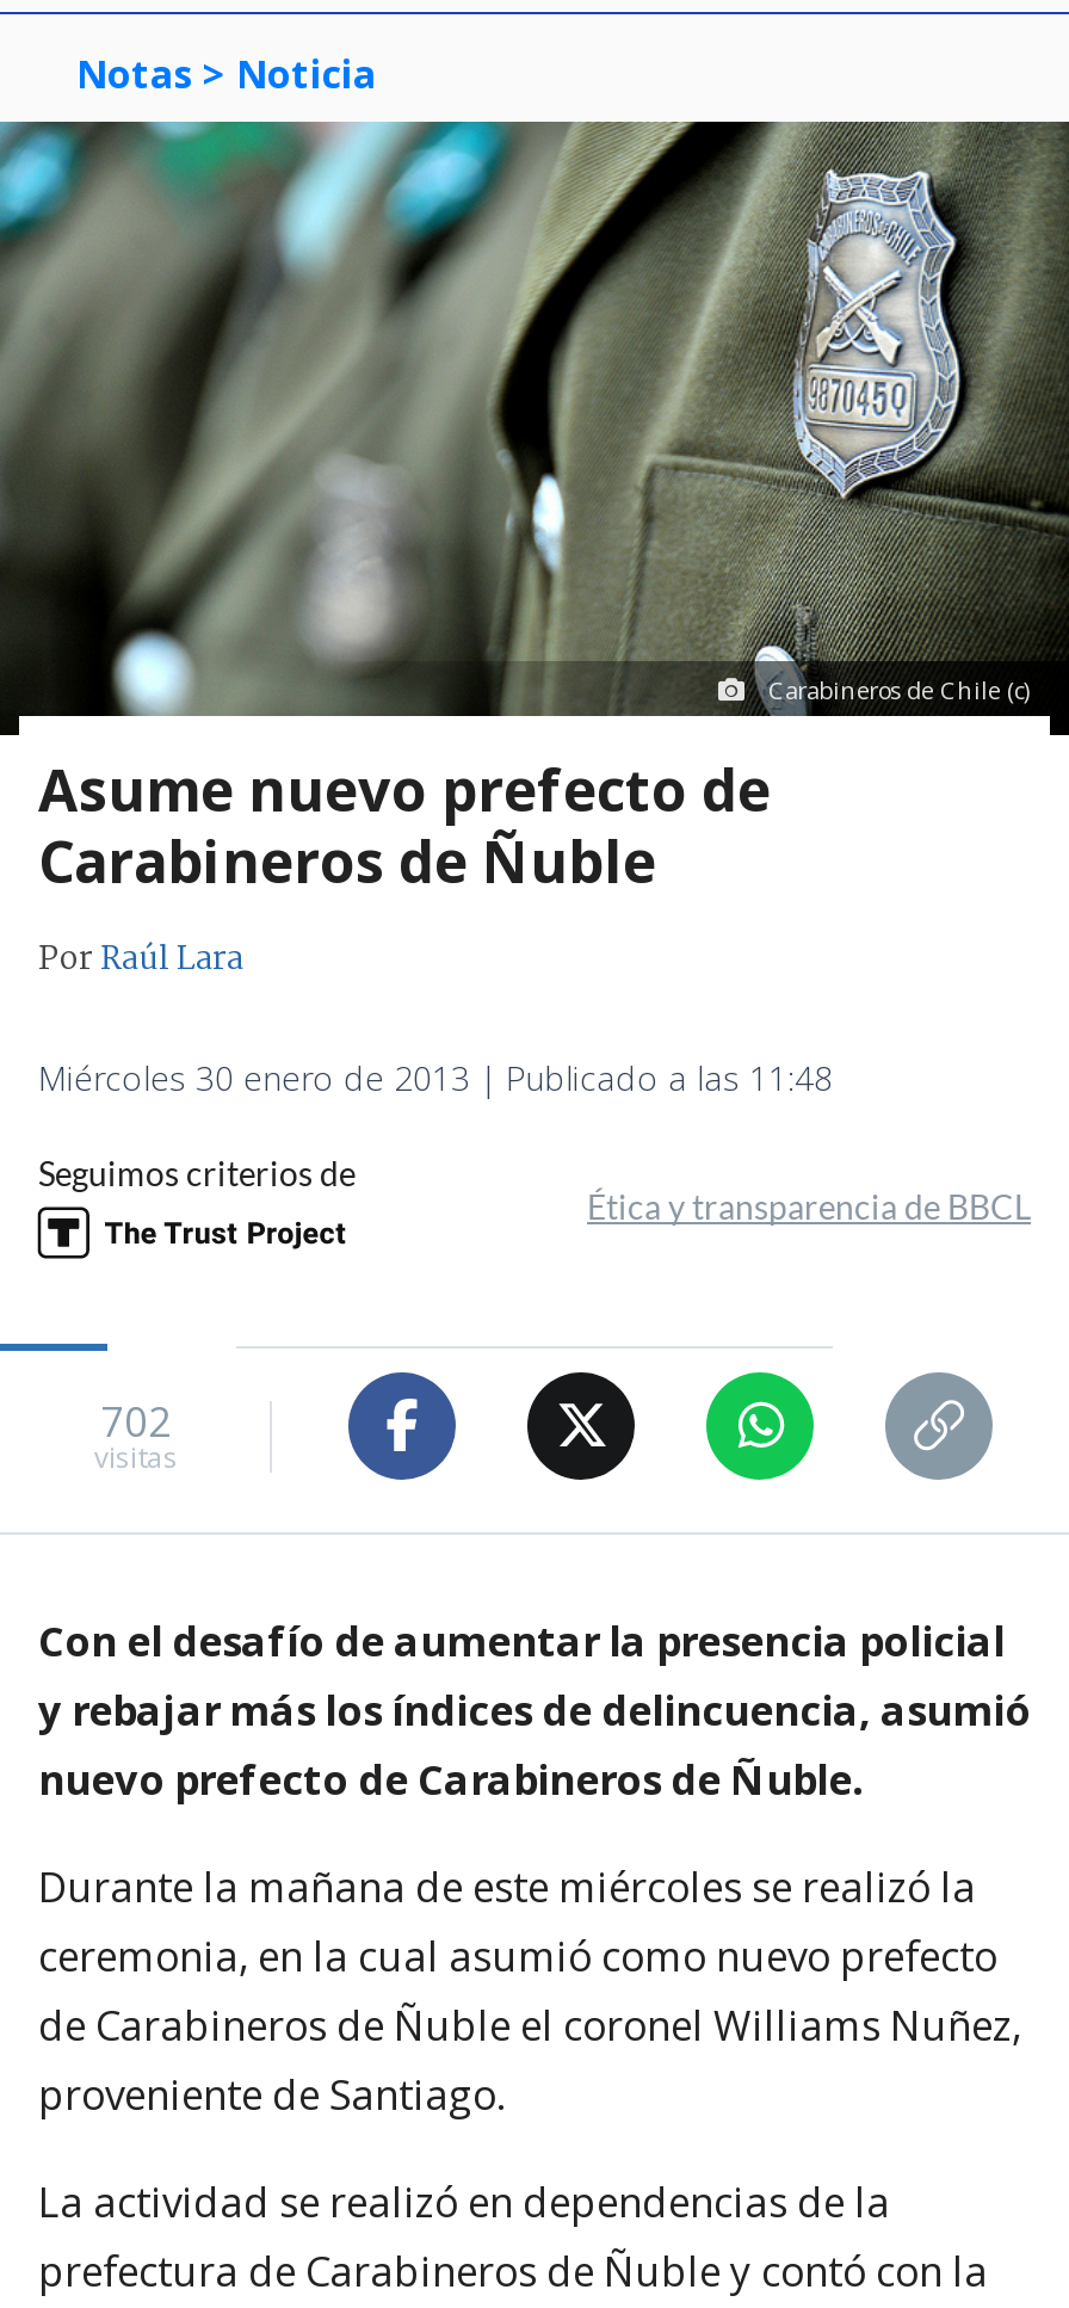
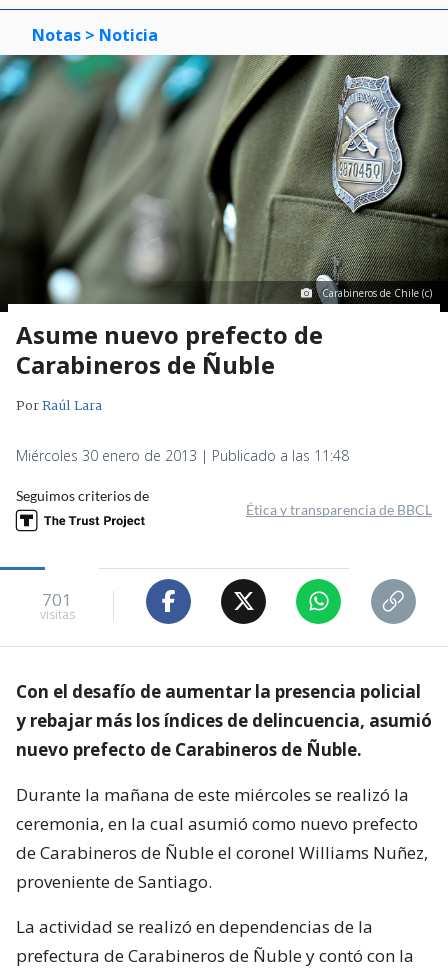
- 702
+ 701
